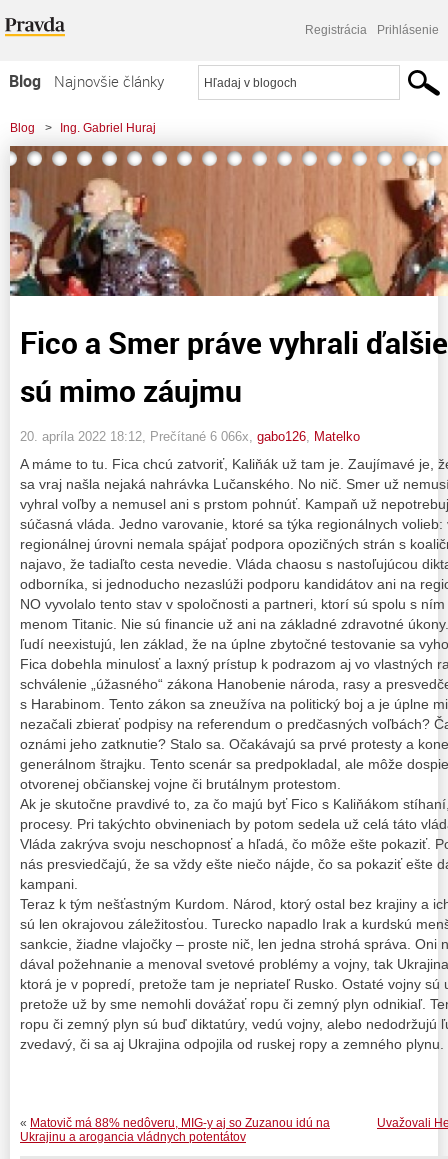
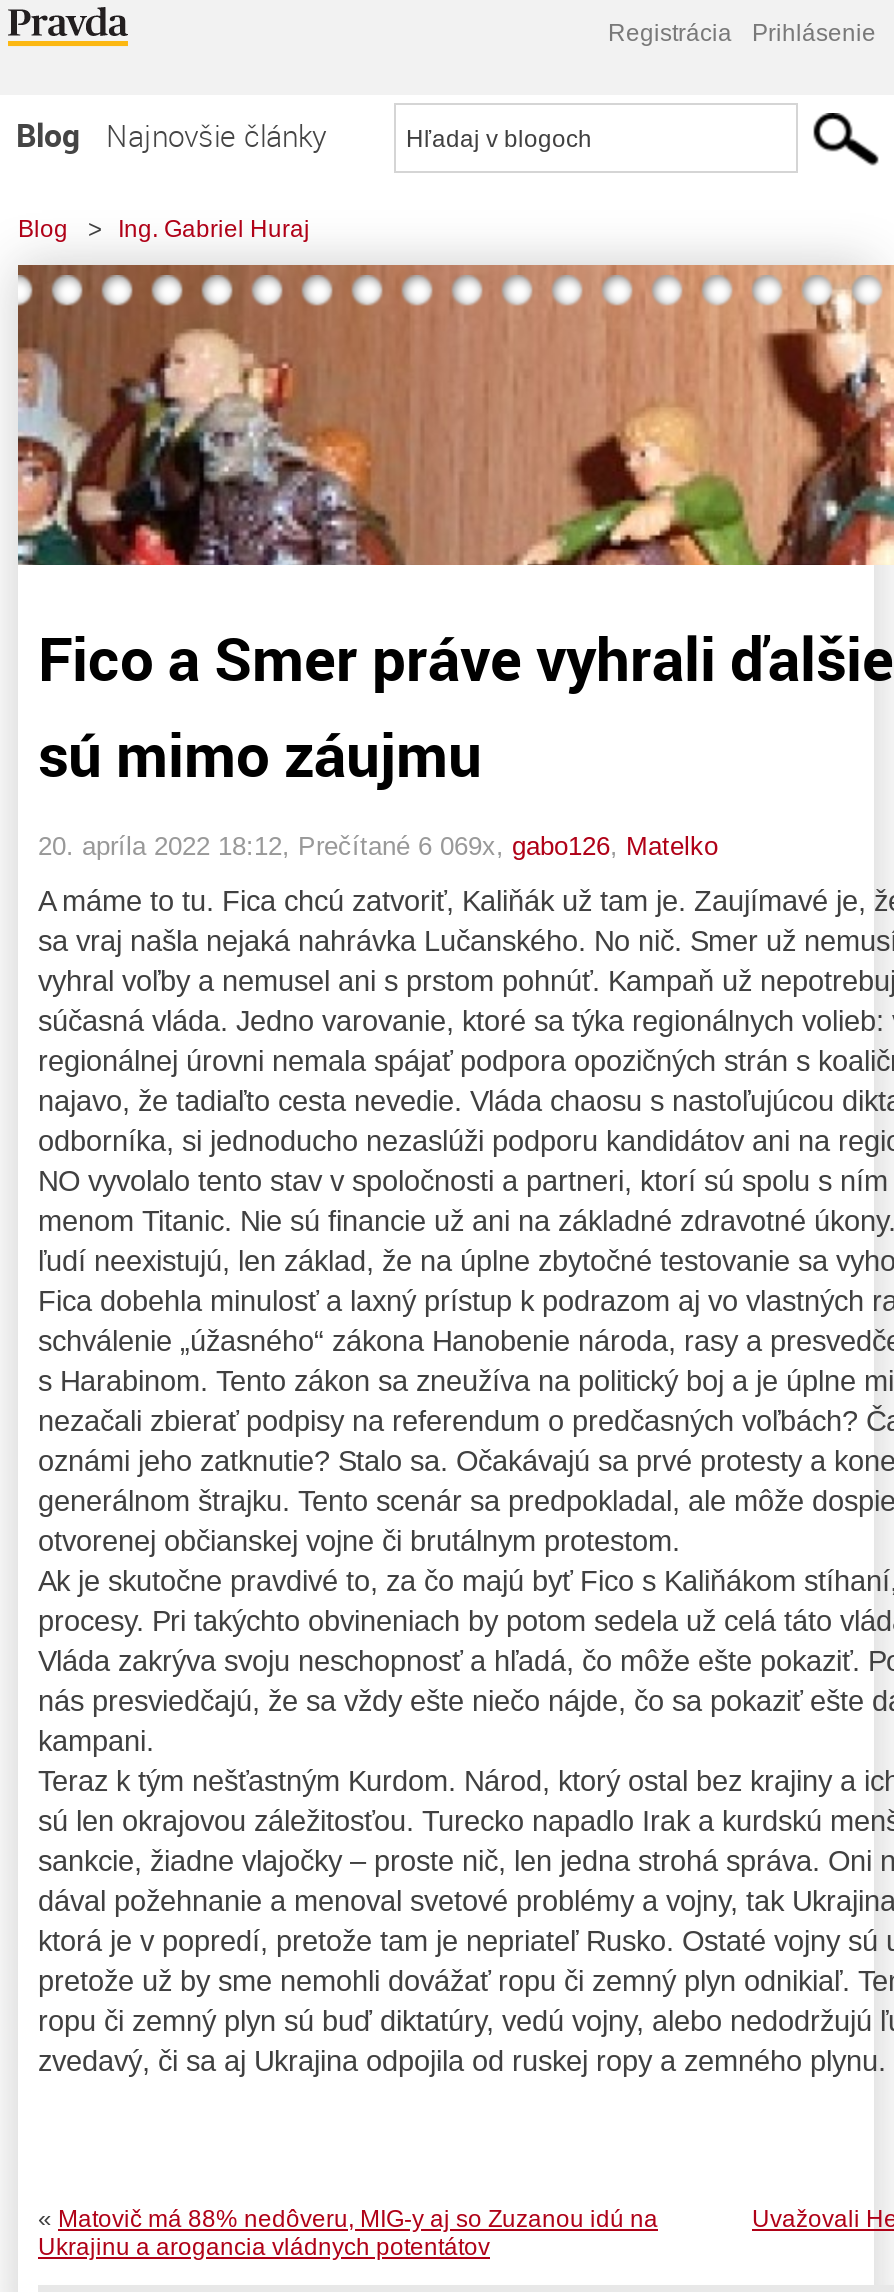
- 20. apríla 2022 18:12, Prečítané 6 066x, gabo126, Matelko
+ 20. apríla 2022 18:12, Prečítané 6 069x, gabo126, Matelko
